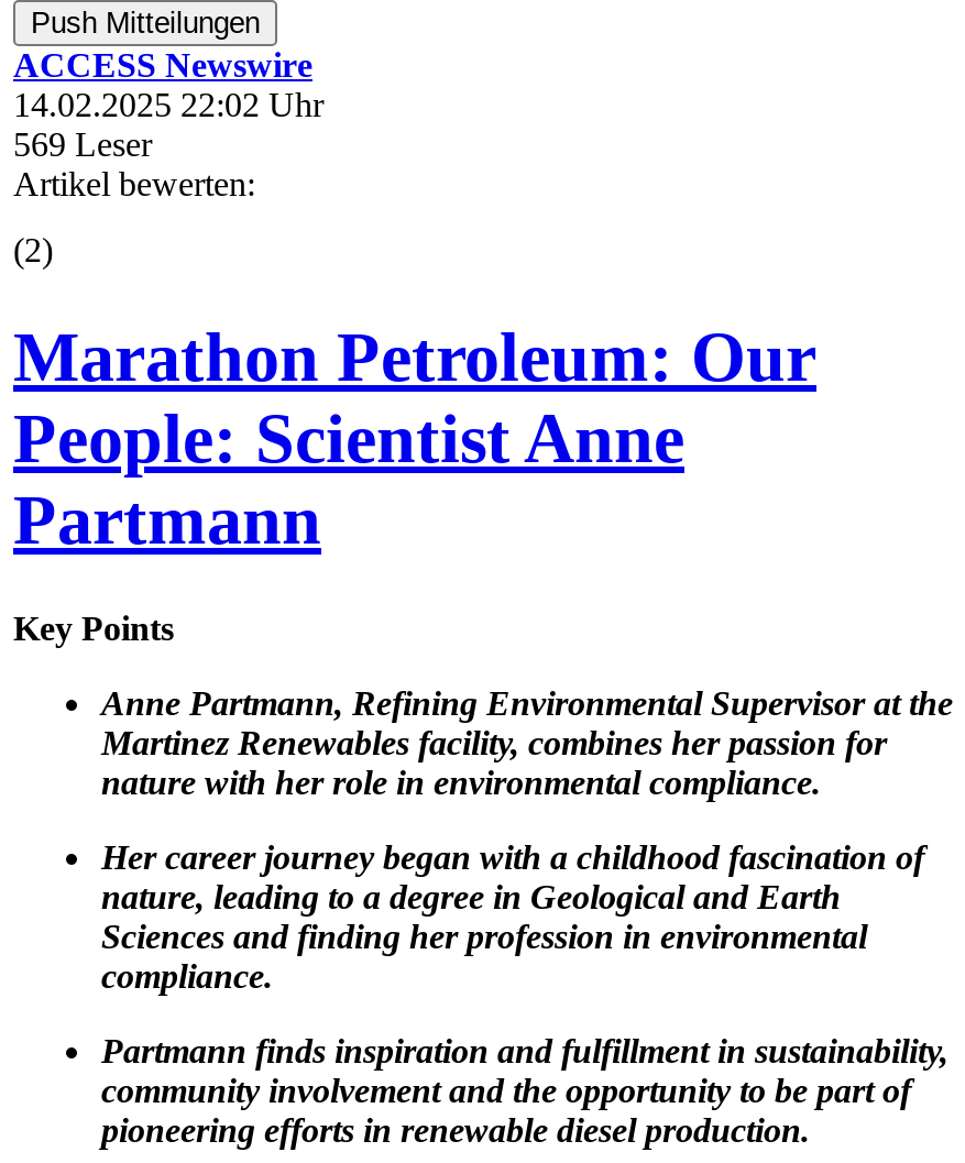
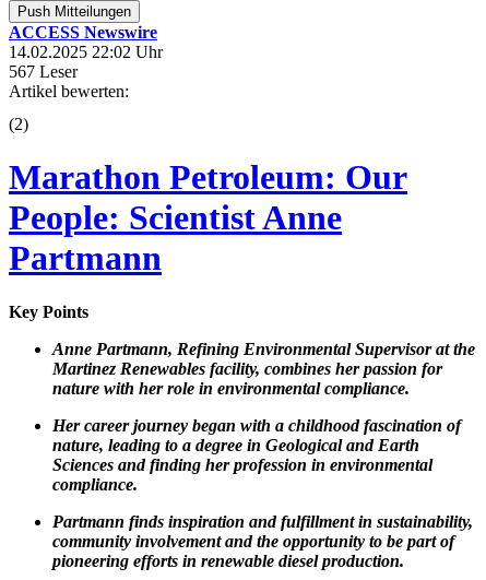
- 569 Leser
+ 567 Leser
